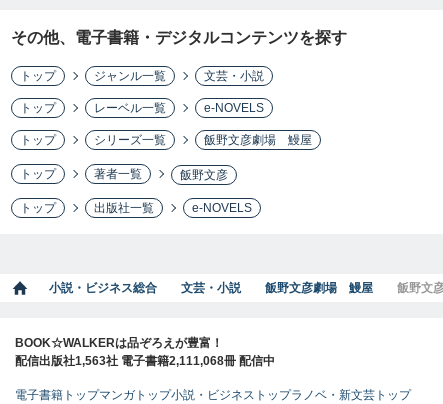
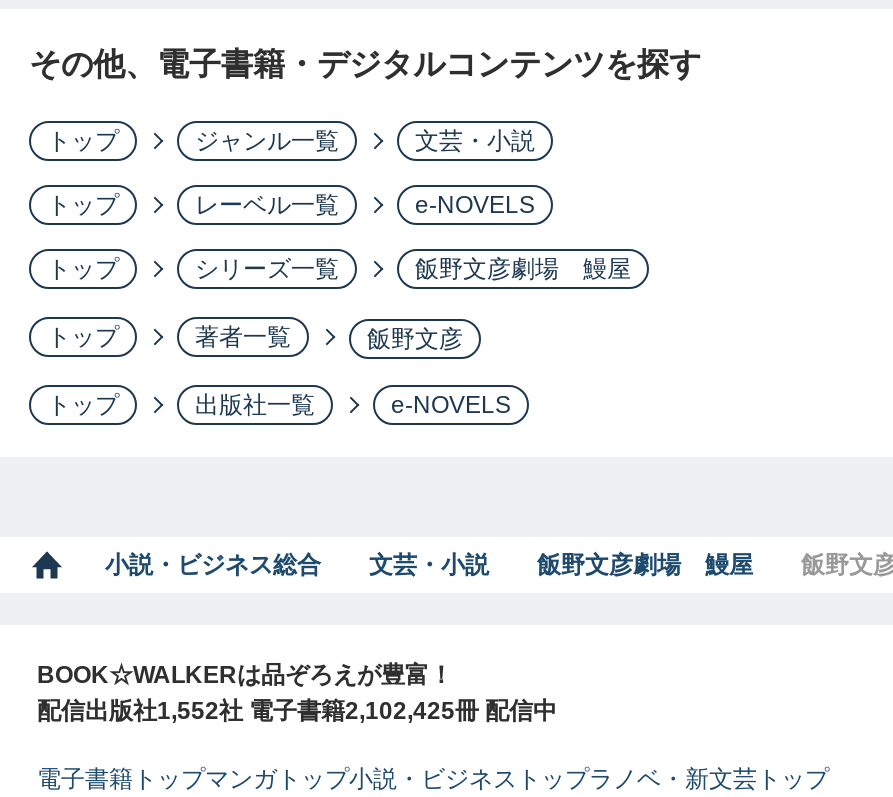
- 配信出版社1,563社 電子書籍2,111,068冊 配信中
+ 配信出版社1,552社 電子書籍2,102,425冊 配信中
